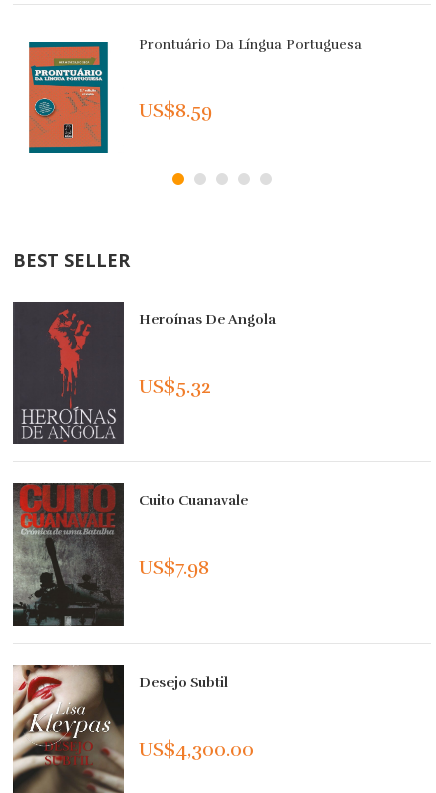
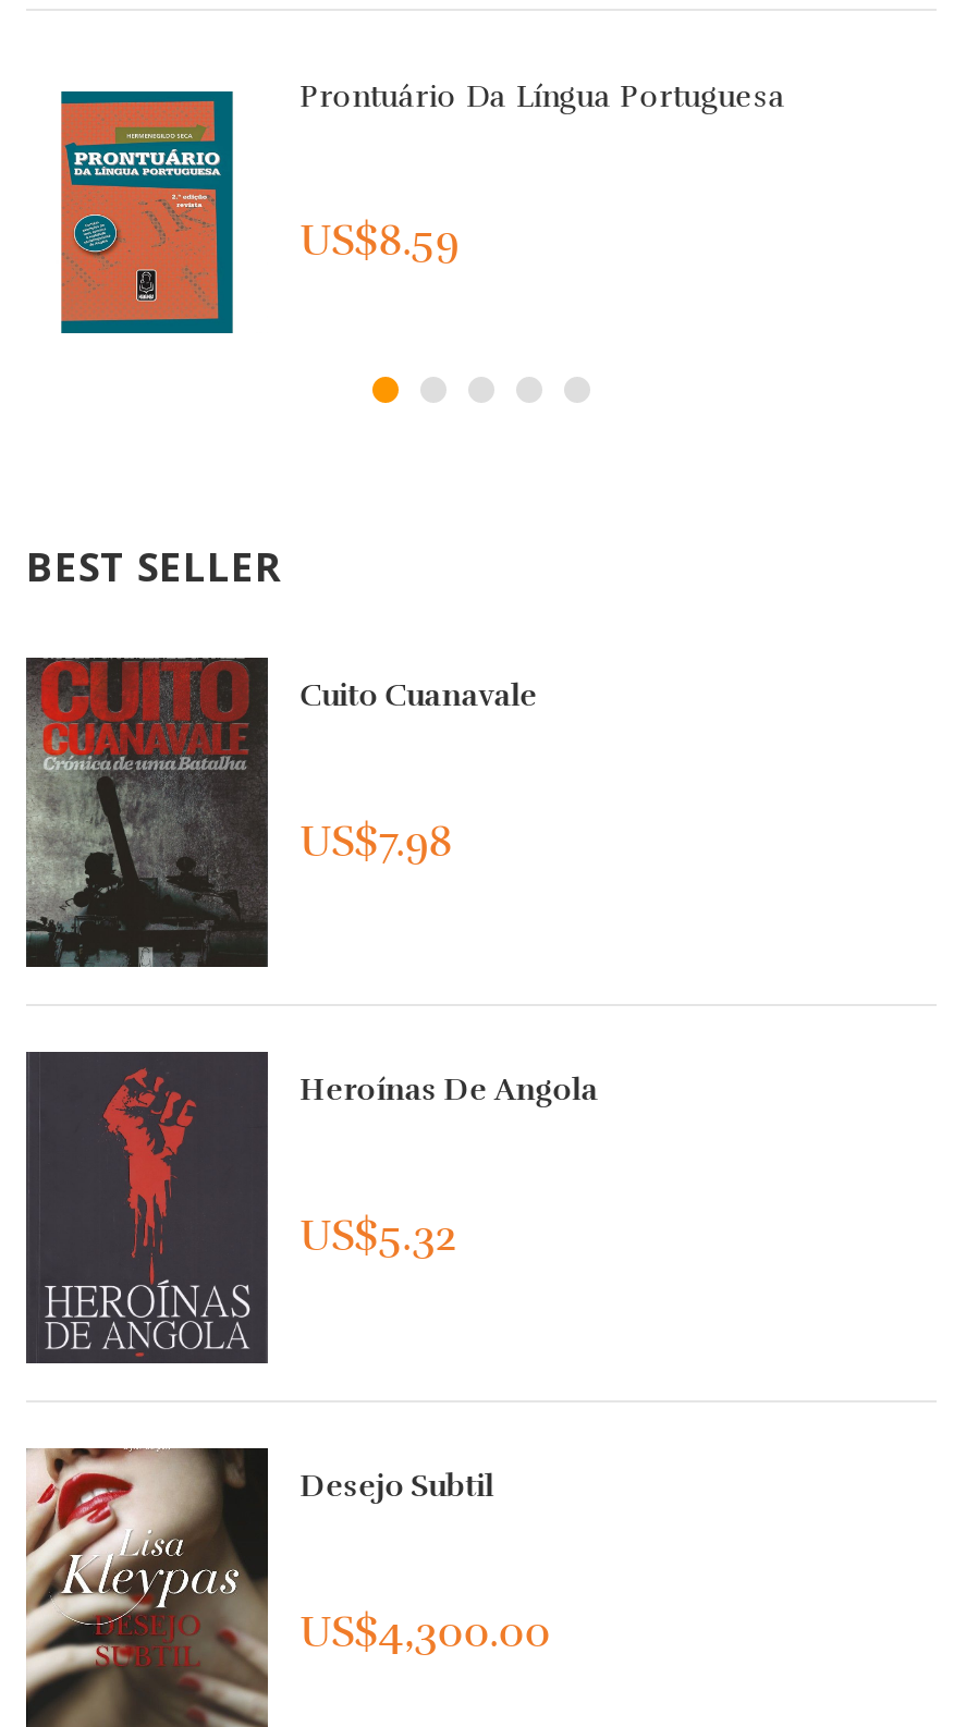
moved down: [image] | Heroínas De Angola | US$5.32

moved up: [image] | Cuito Cuanavale | US$7.98
